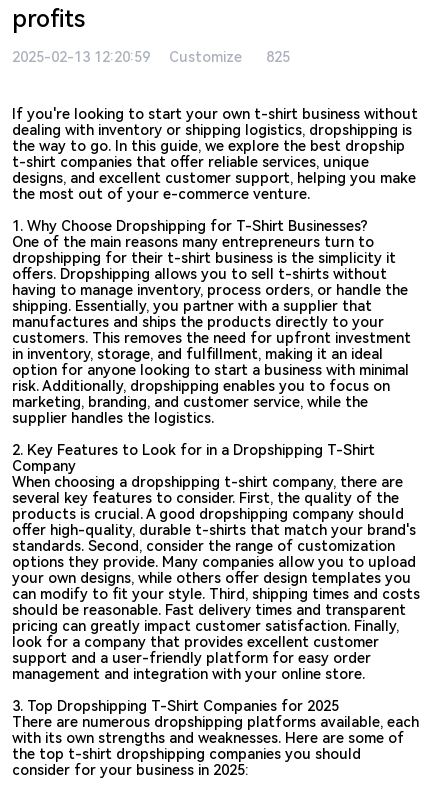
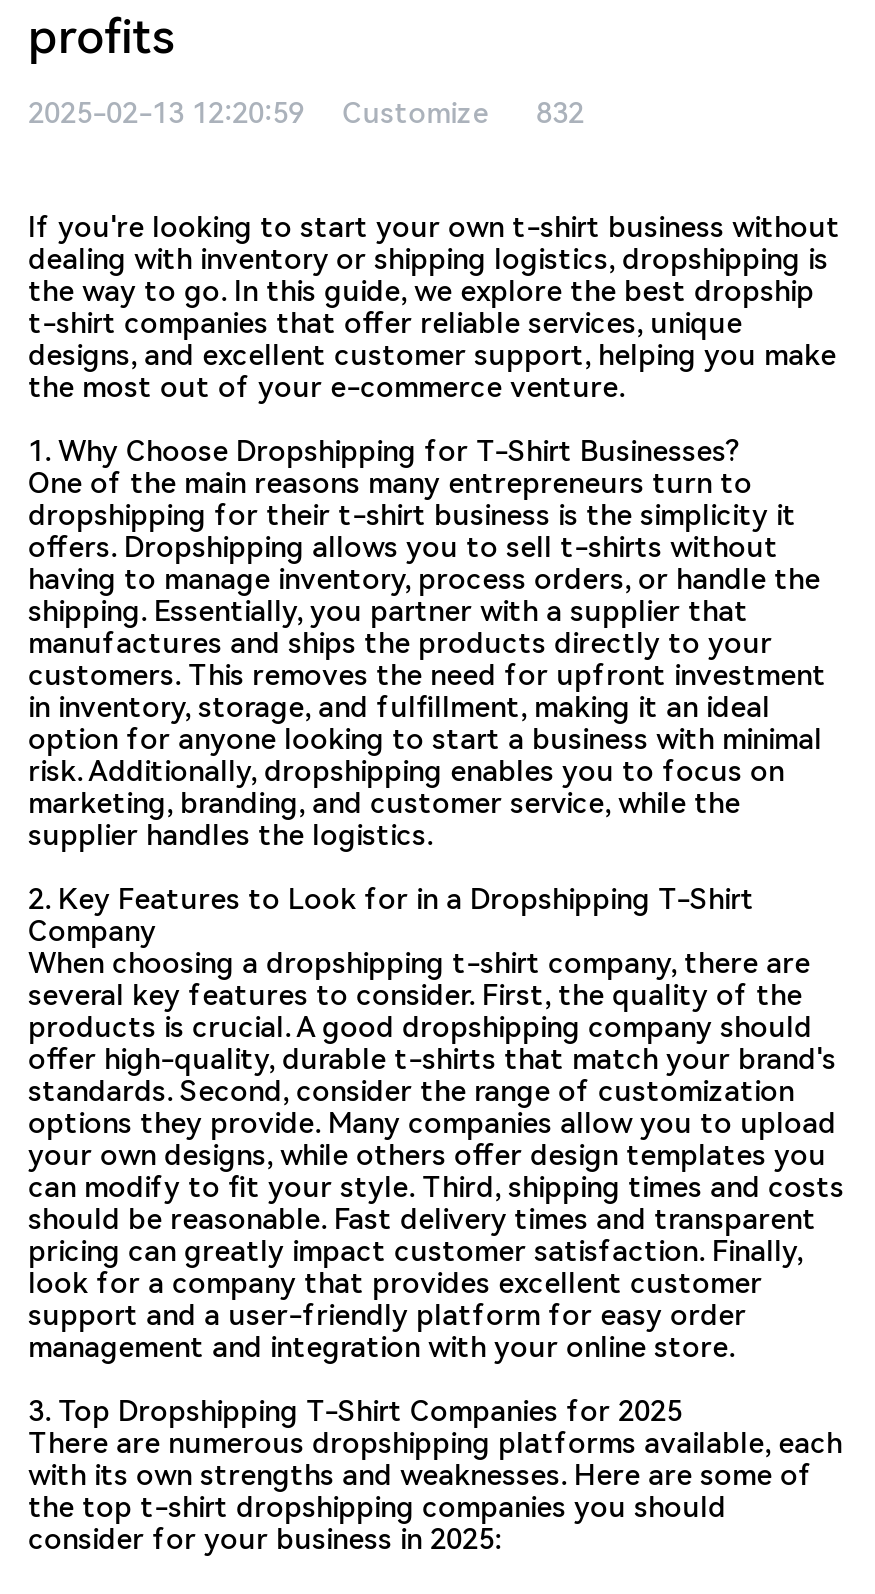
- 2025-02-13 12:20:59 Customize 825
+ 2025-02-13 12:20:59 Customize 832
